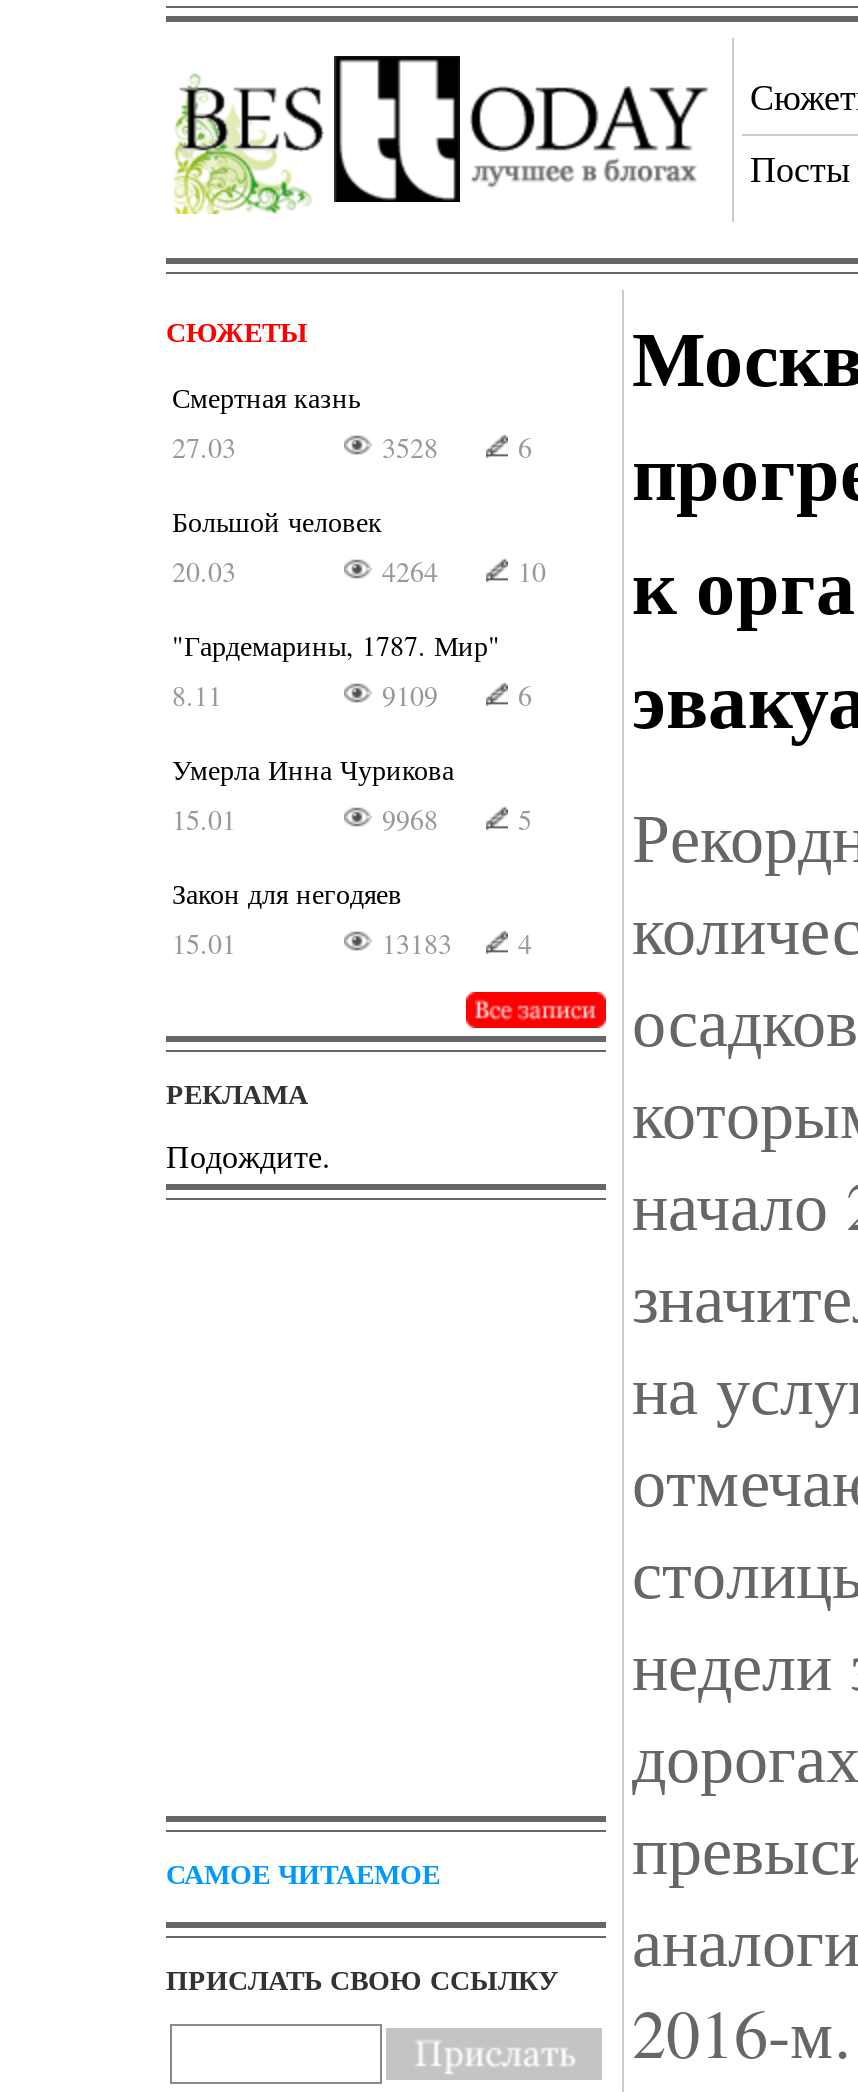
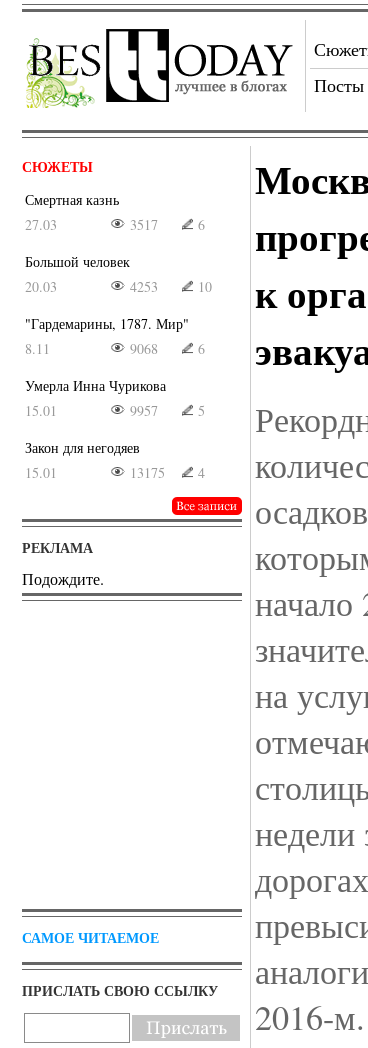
- 3528 6
+ 3517 6

- 4264 10
+ 4253 10

- 9109 6
+ 9068 6

- 9968 5
+ 9957 5

- 13183 4
+ 13175 4
